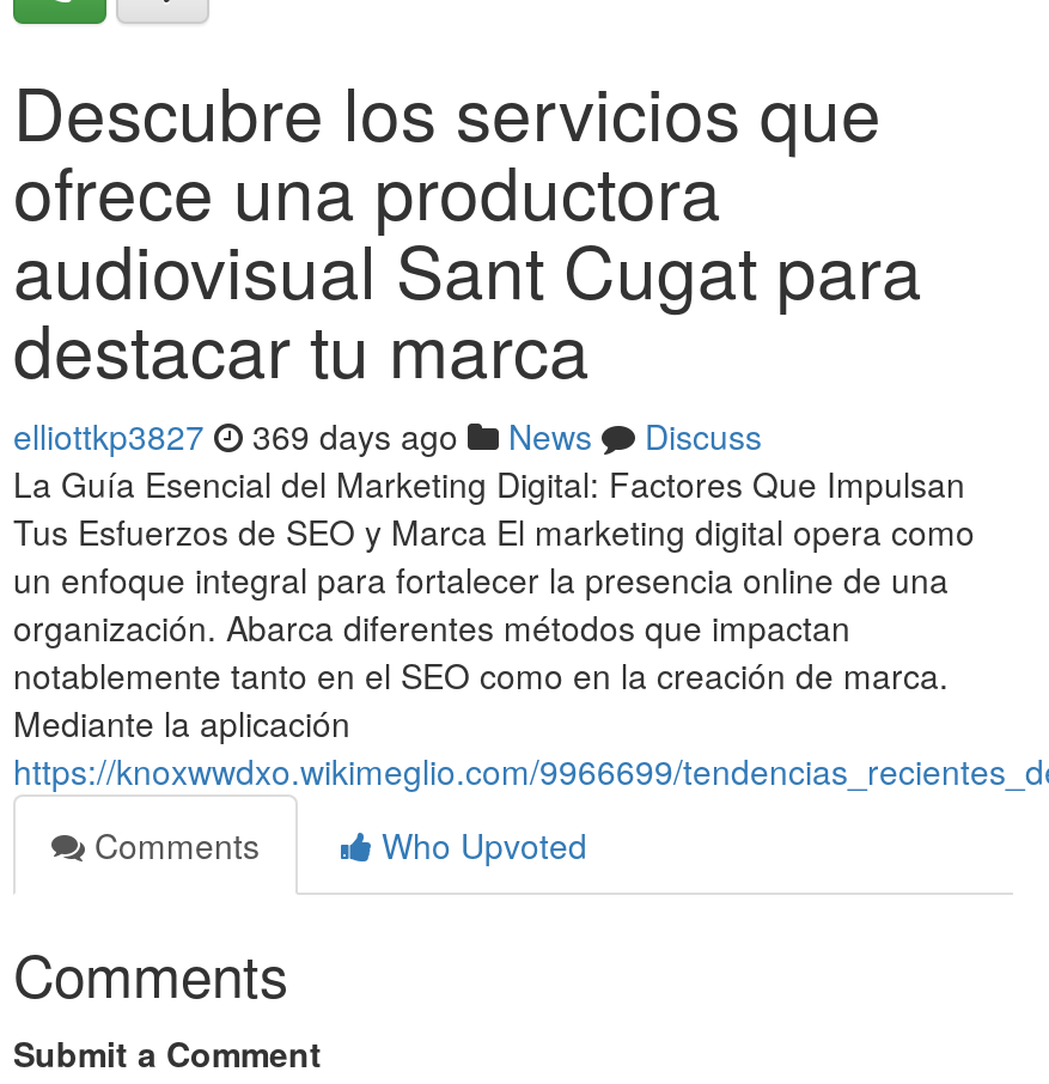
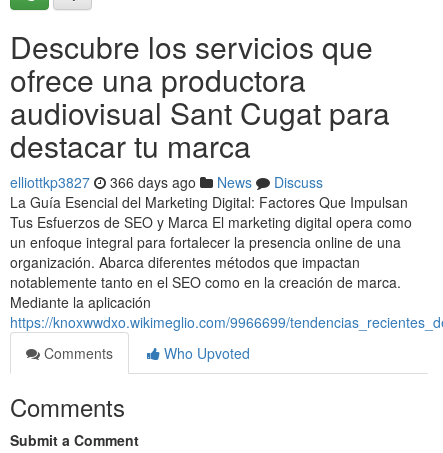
- elliottkp3827 369 days ago News Discuss
+ elliottkp3827 366 days ago News Discuss
